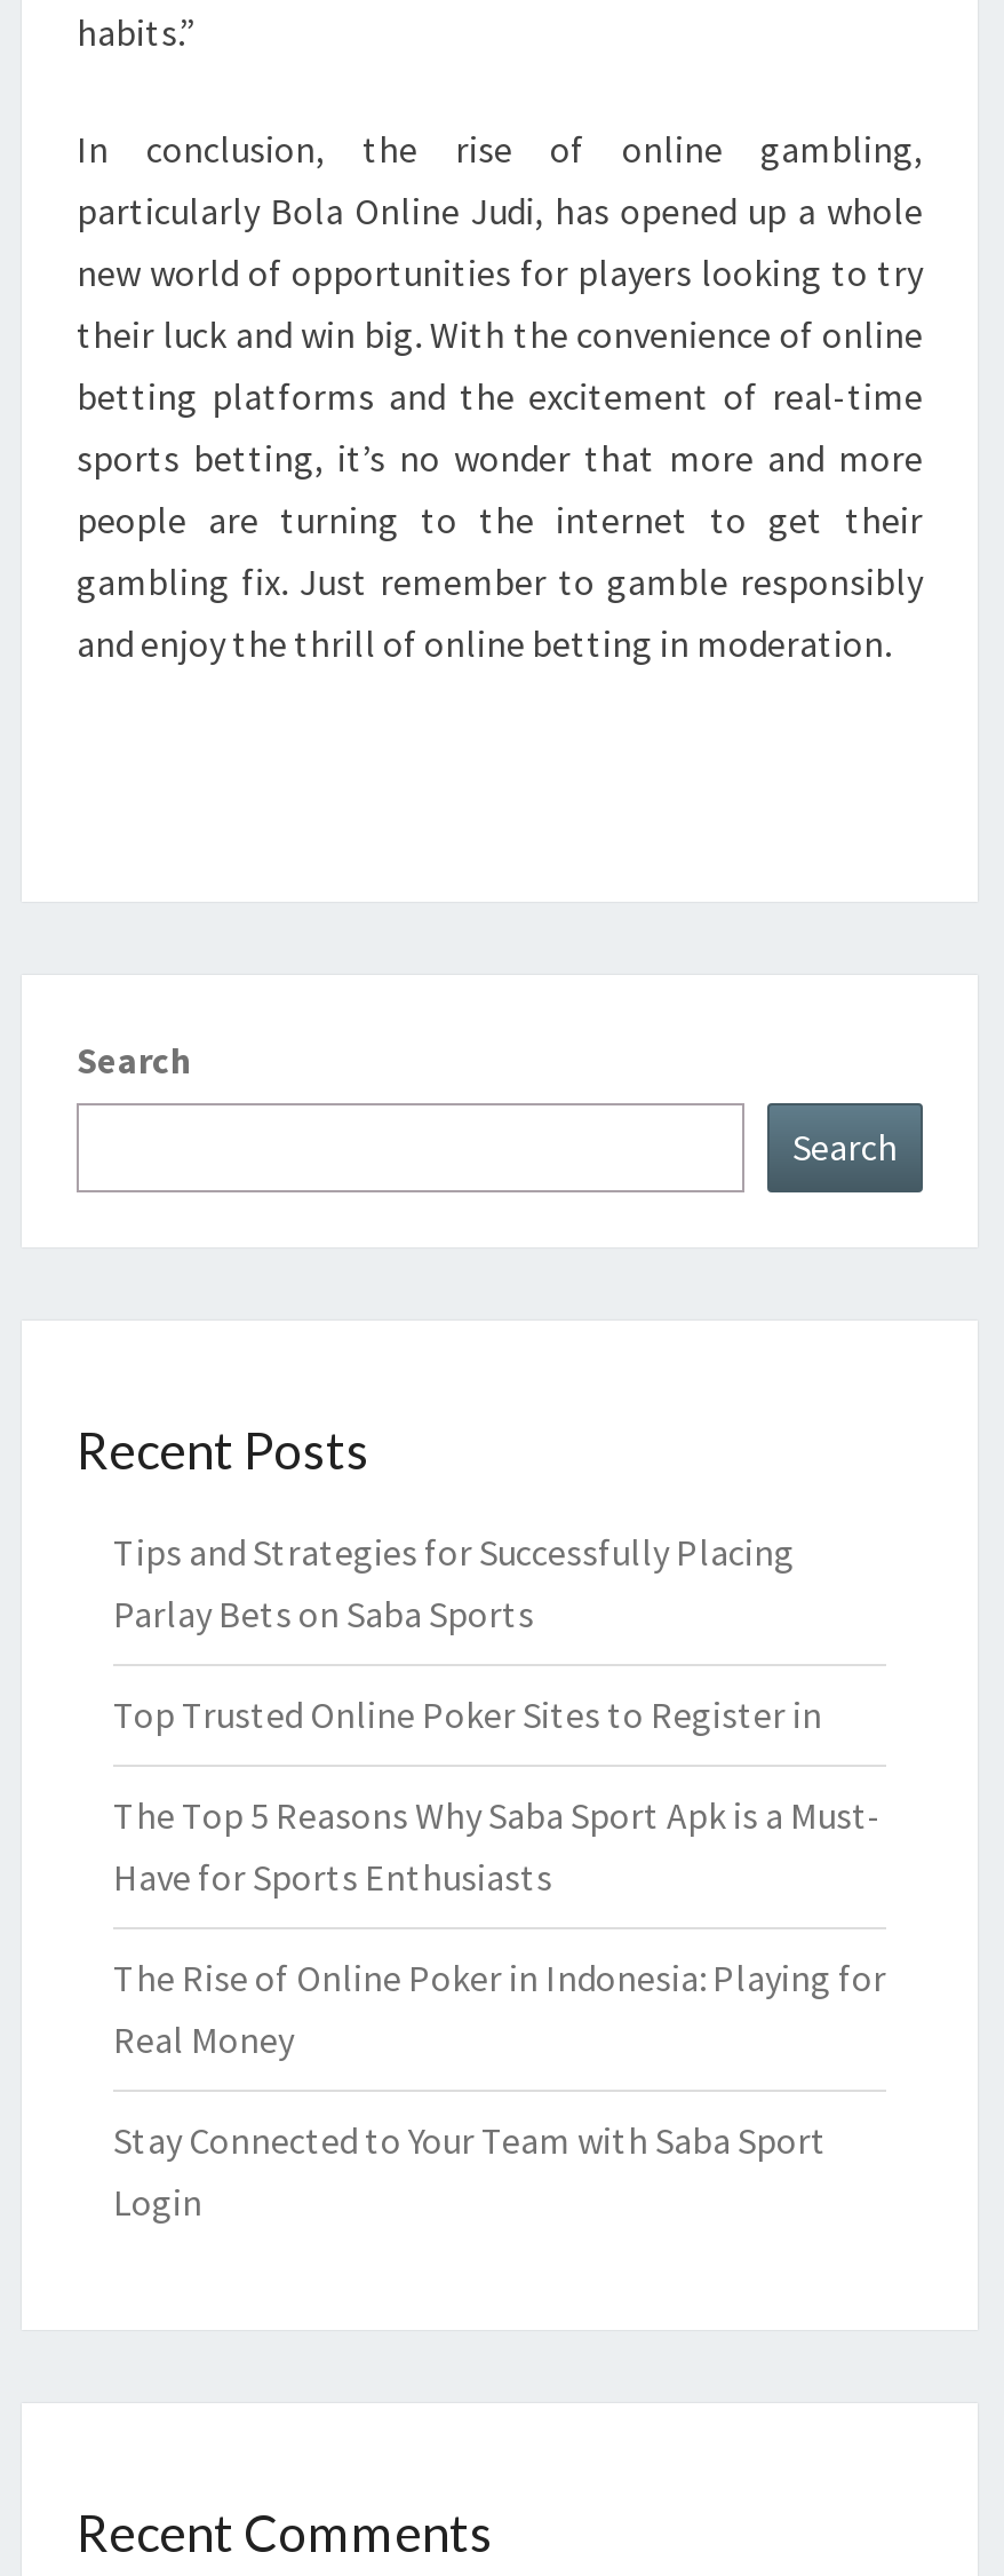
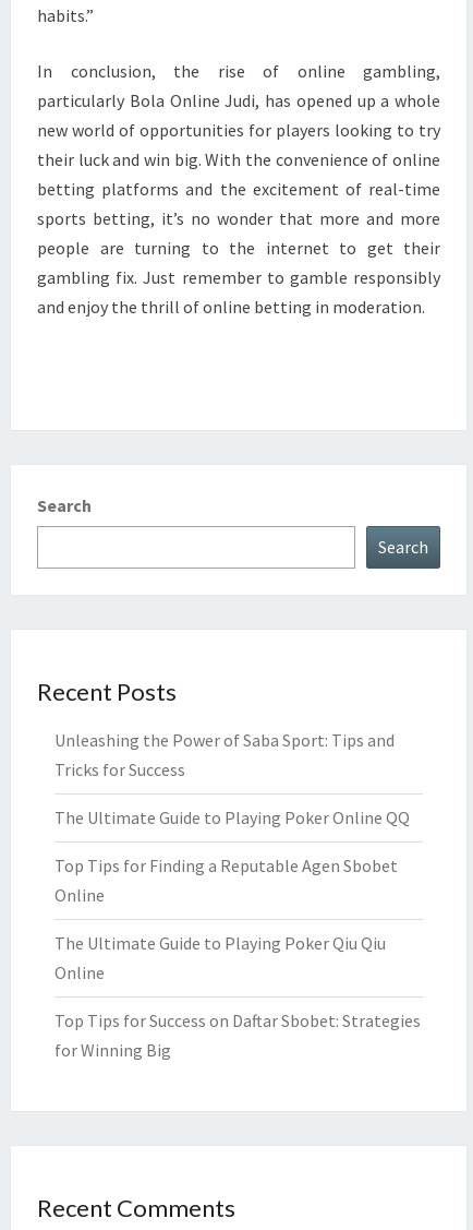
- Tips and Strategies for Successfully Placing
- Parlay Bets on Saba Sports
+ Unleashing the Power of Saba Sport: Tips and
+ Tricks for Success

- Top Trusted Online Poker Sites to Register in
+ The Ultimate Guide to Playing Poker Online QQ

- The Top 5 Reasons Why Saba Sport Apk is a Must-
- Have for Sports Enthusiasts
+ Top Tips for Finding a Reputable Agen Sbobet
+ Online

- The Rise of Online Poker in Indonesia: Playing for
- Real Money
+ The Ultimate Guide to Playing Poker Qiu Qiu
+ Online

- Stay Connected to Your Team with Saba Sport
- Login
+ Top Tips for Success on Daftar Sbobet: Strategies
+ for Winning Big
